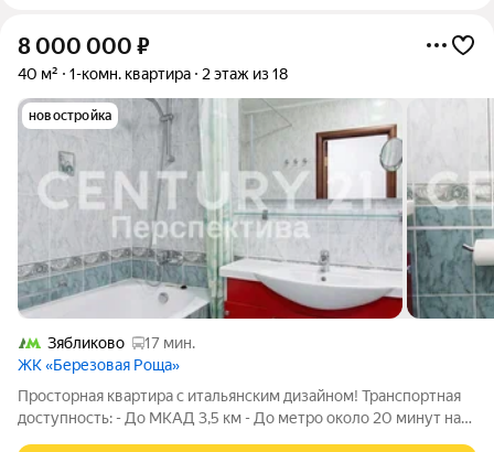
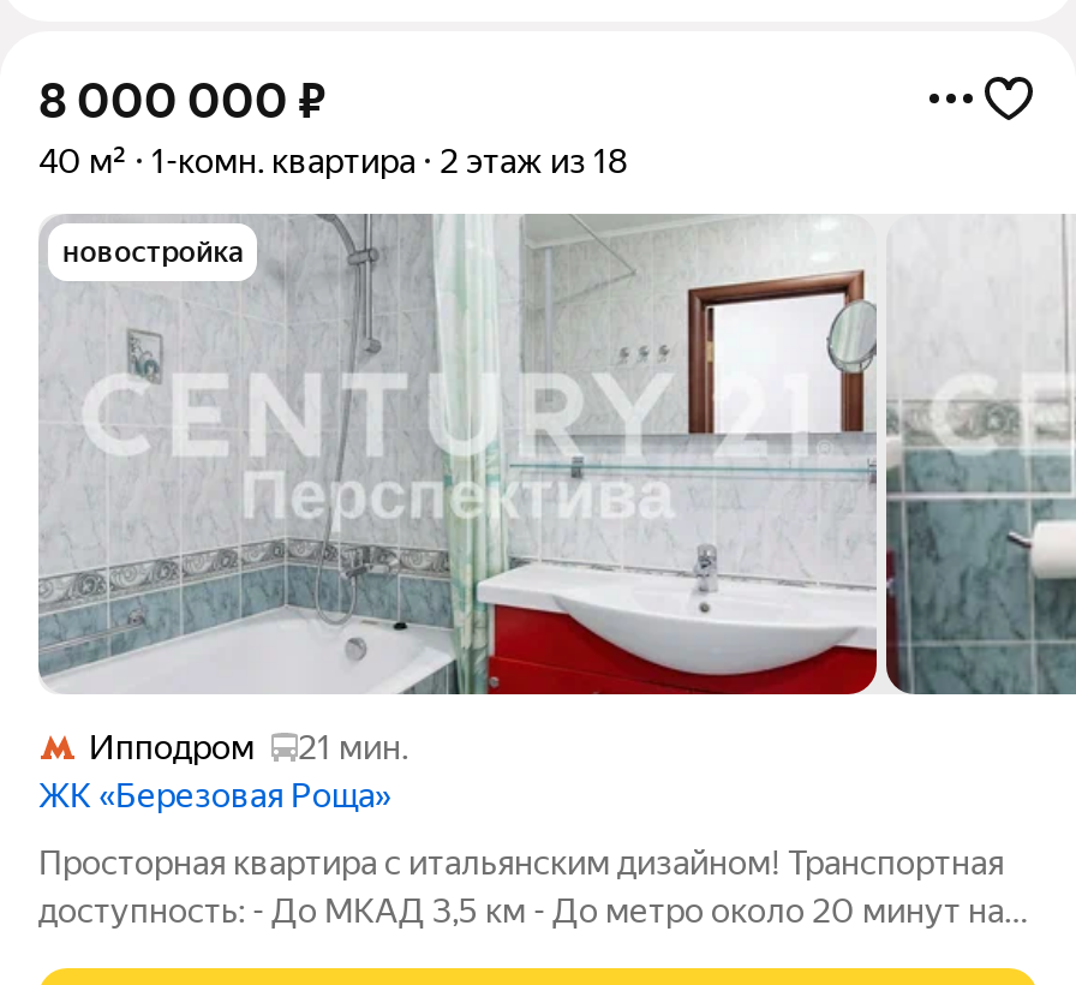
- Зябликово
- 17 мин.
+ Ипподром
+ 21 мин.
